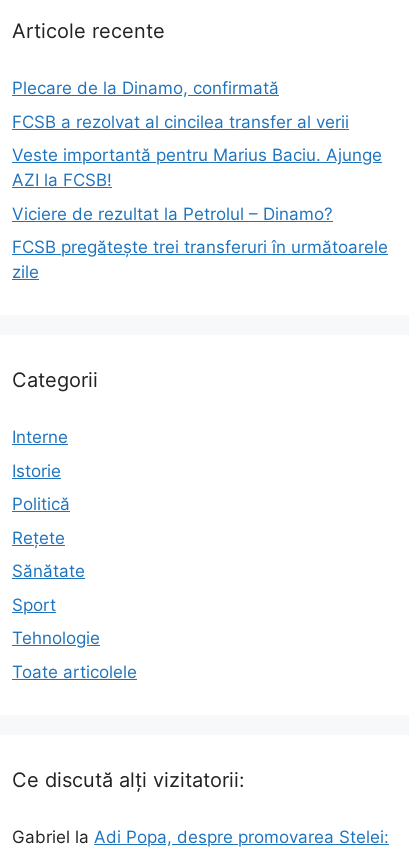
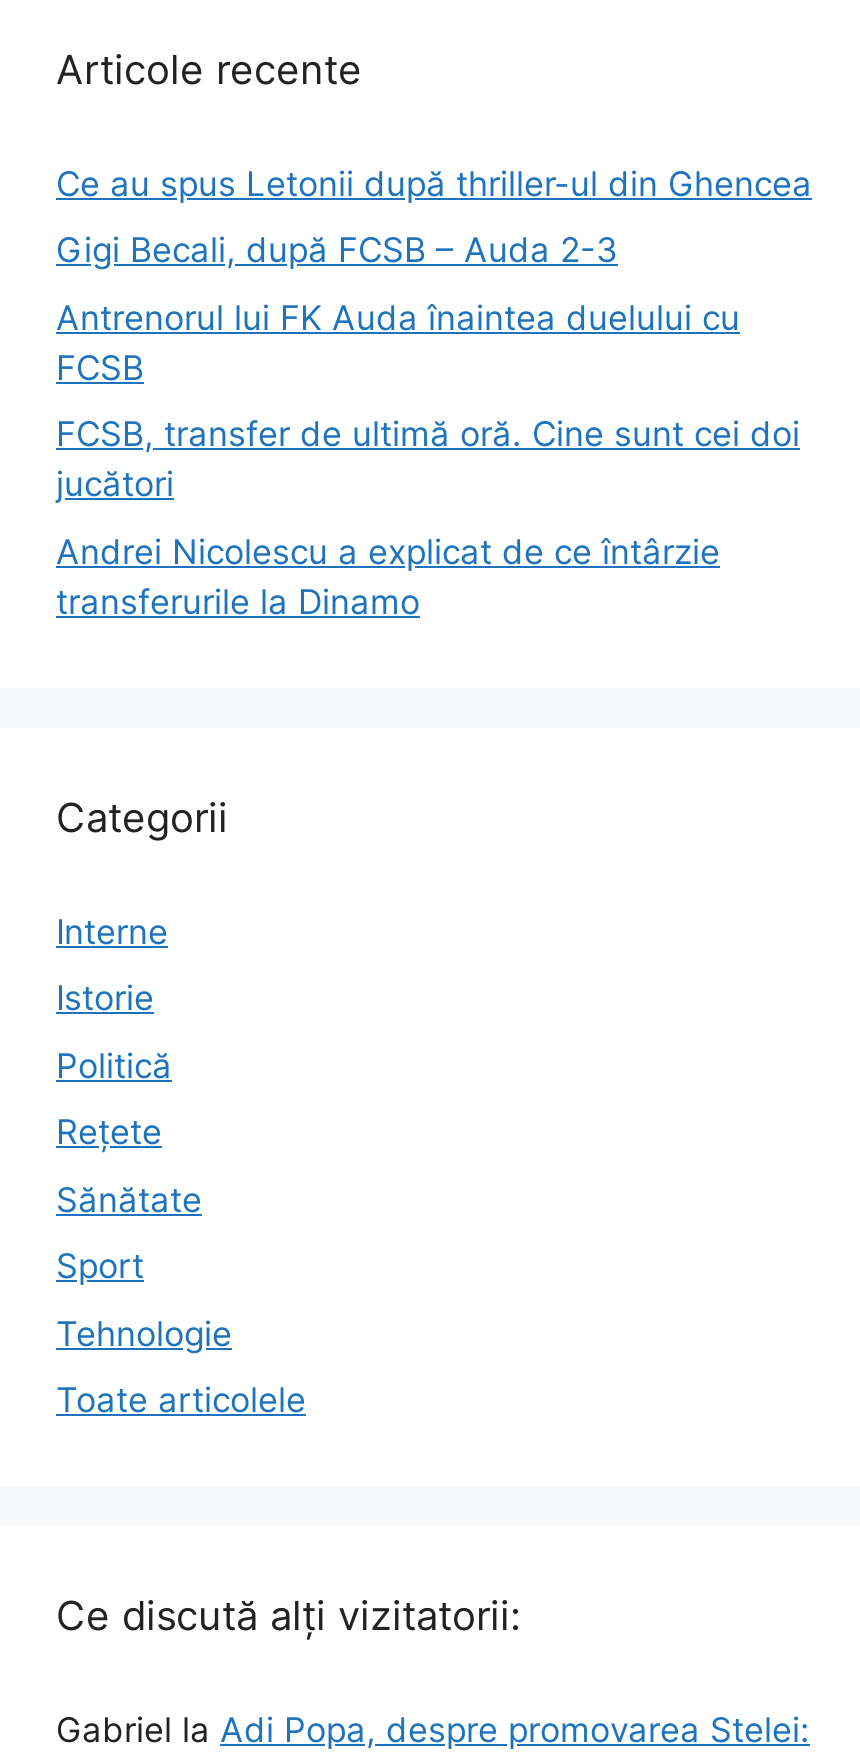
- Plecare de la Dinamo, confirmată
+ Ce au spus Letonii după thriller-ul din Ghencea

- FCSB a rezolvat al cincilea transfer al verii
+ Gigi Becali, după FCSB – Auda 2-3

- Veste importantă pentru Marius Baciu. Ajunge
- AZI la FCSB!
+ Antrenorul lui FK Auda înaintea duelului cu
+ FCSB

- Viciere de rezultat la Petrolul – Dinamo?
+ FCSB, transfer de ultimă oră. Cine sunt cei doi
+ jucători

- FCSB pregătește trei transferuri în următoarele
- zile
+ Andrei Nicolescu a explicat de ce întârzie
+ transferurile la Dinamo
